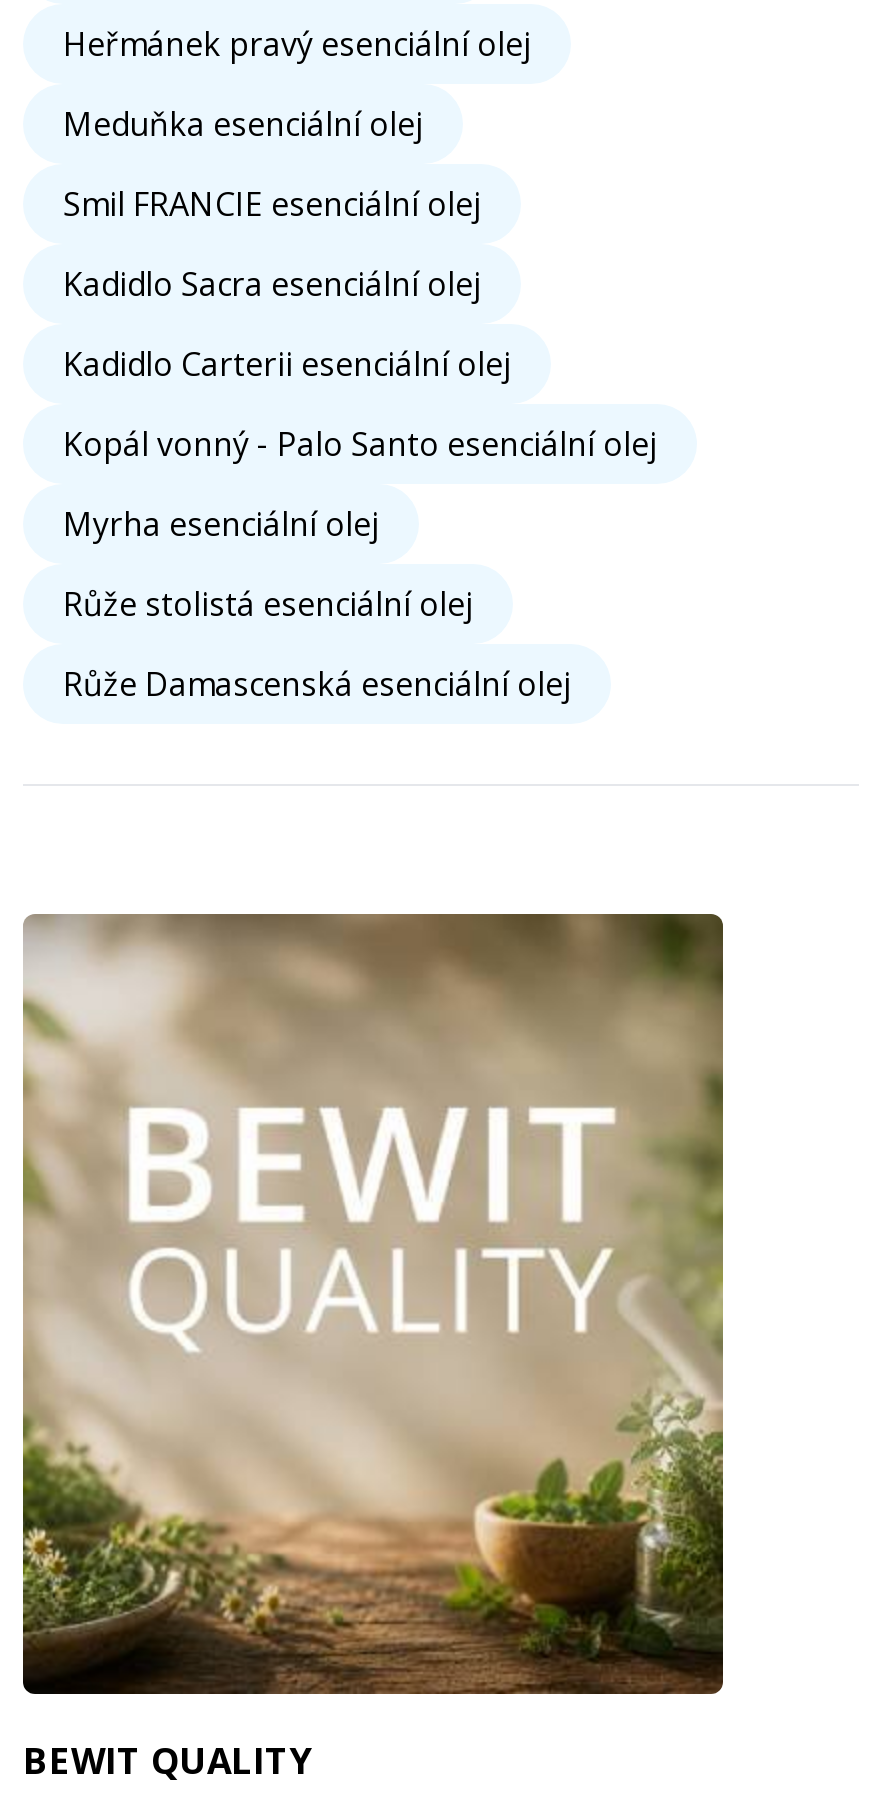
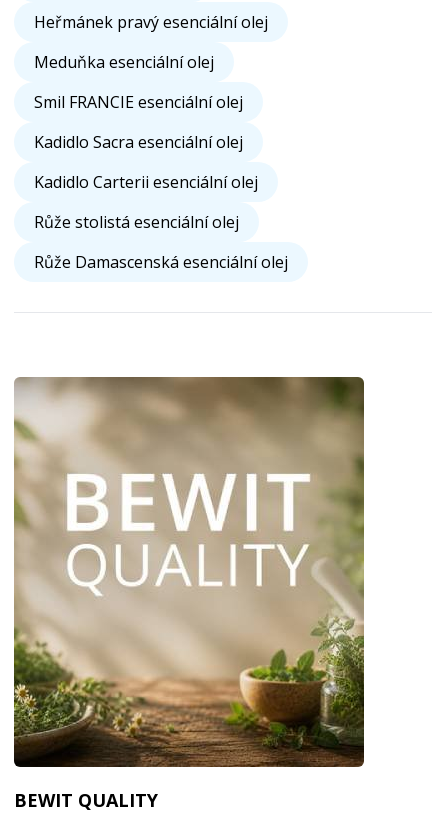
- Kopál vonný - Palo Santo esenciální olej
- Myrha esenciální olej
